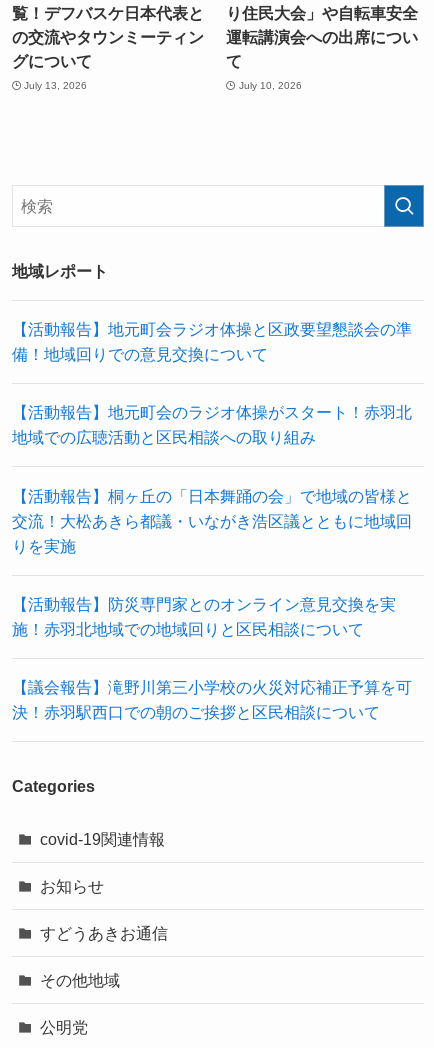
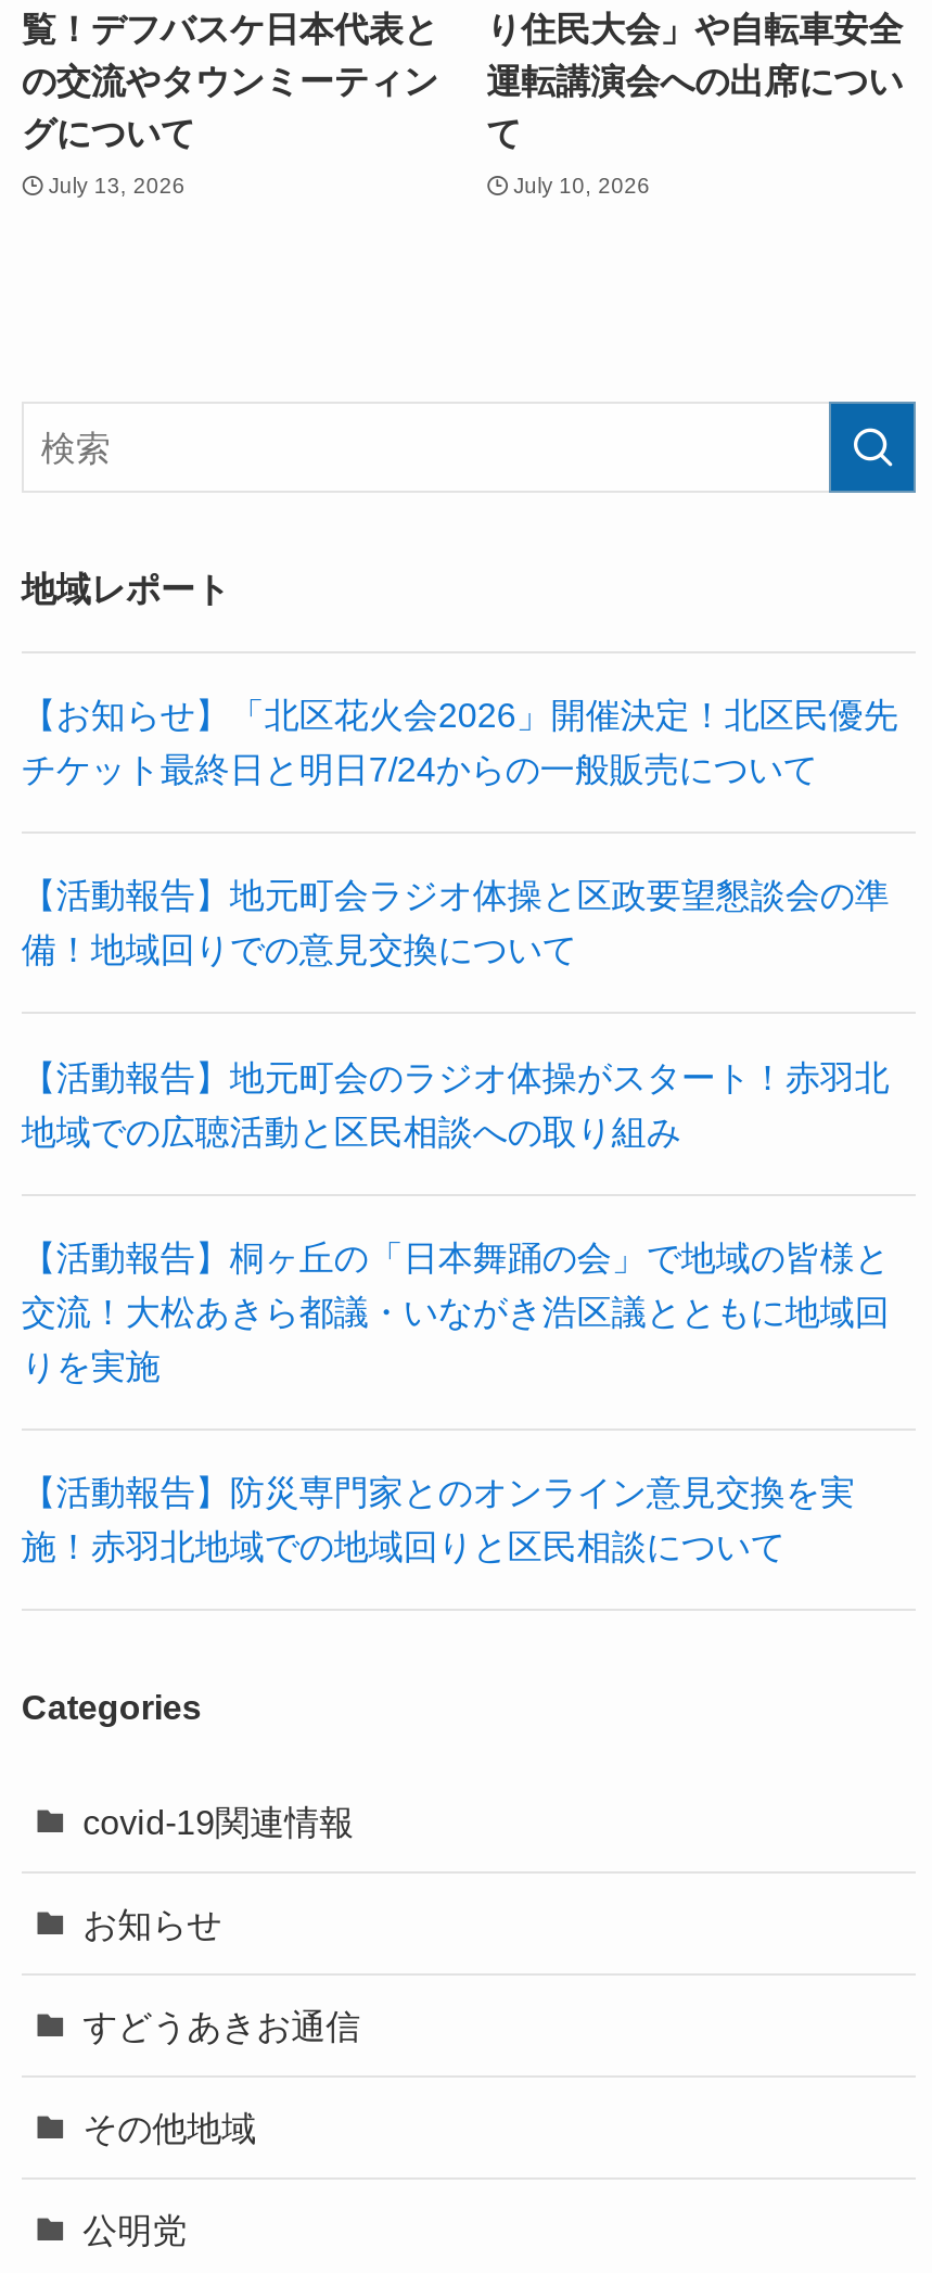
+ 【お知らせ】「北区花火会2026」開催決定！北区民優先
+ チケット最終日と明日7/24からの一般販売について

moved down: 【活動報告】地元町会ラジオ体操と区政要望懇談会の準 | 備！地域回りでの意見交換について | 【活動報告】地元町会のラジオ体操がスタート！赤羽北 | ... | 【活動報告】防災専門家とのオンライン意見交換を実 | 施！赤羽北地域での地域回りと区民相談について

- 【議会報告】滝野川第三小学校の火災対応補正予算を可
- 決！赤羽駅西口での朝のご挨拶と区民相談について
